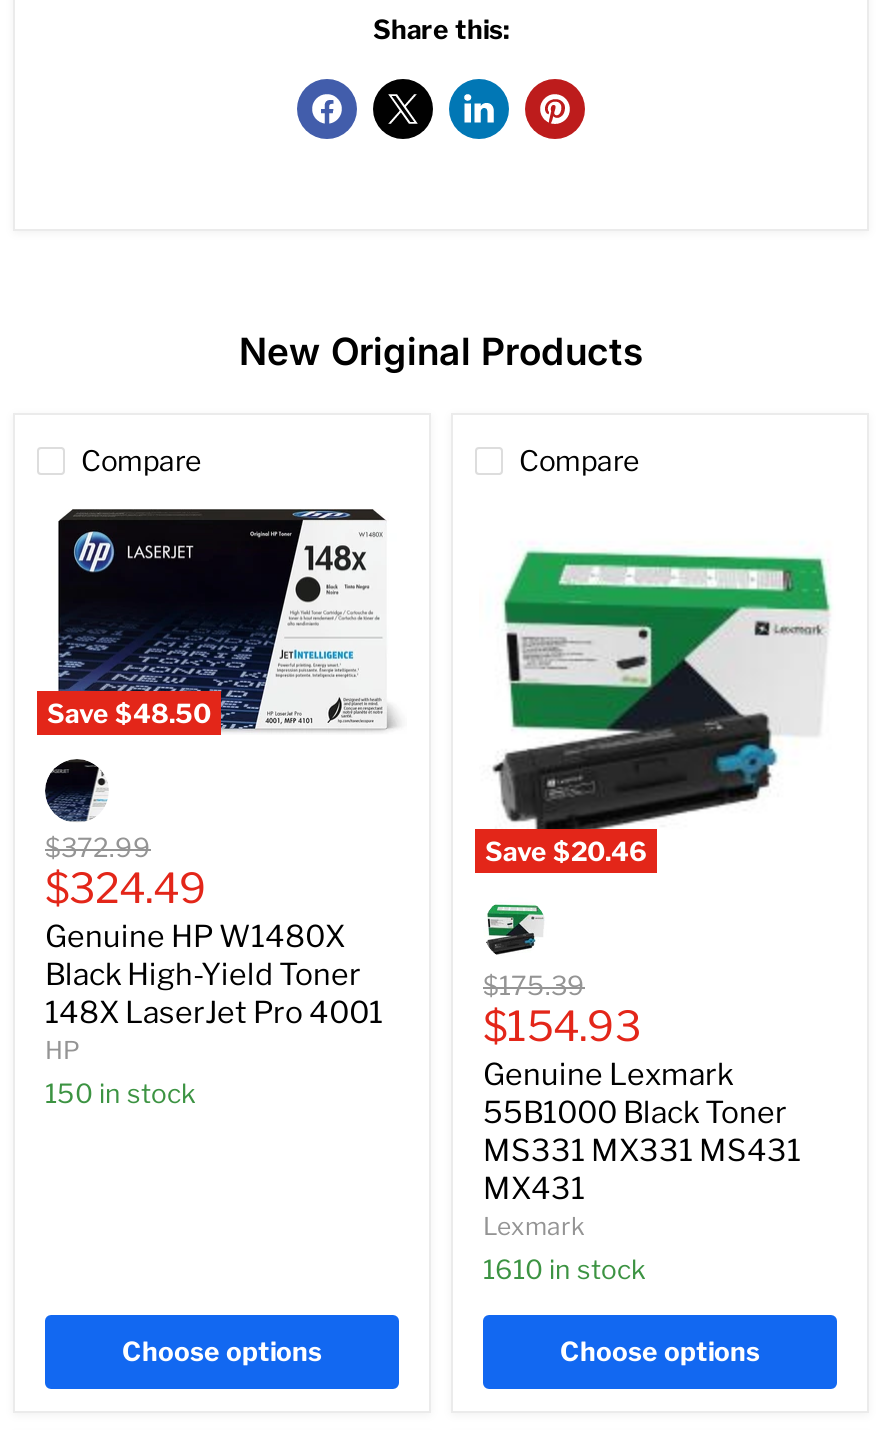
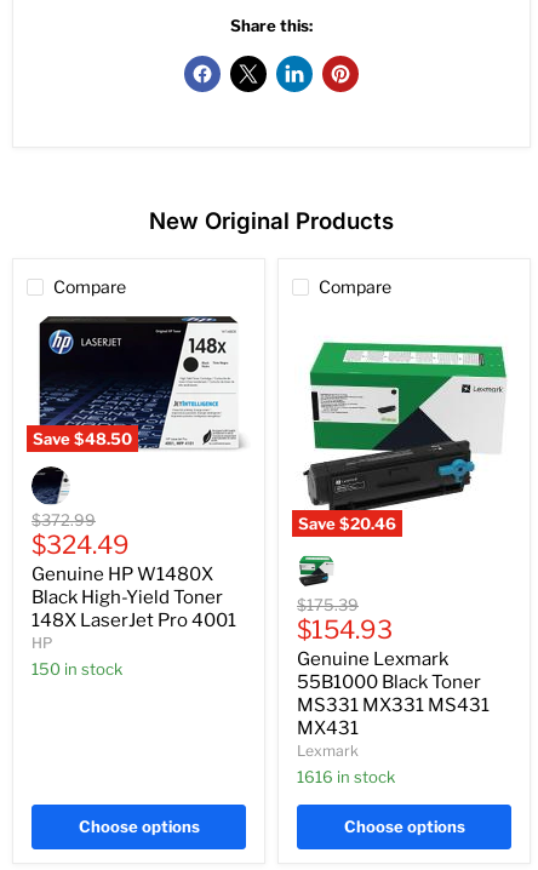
- 1610 in stock
+ 1616 in stock
